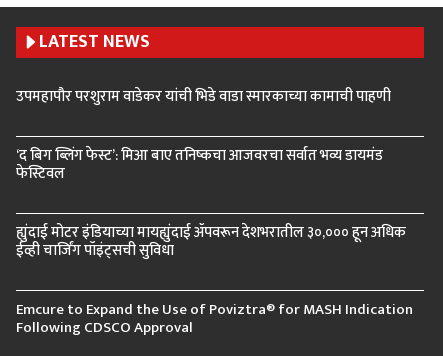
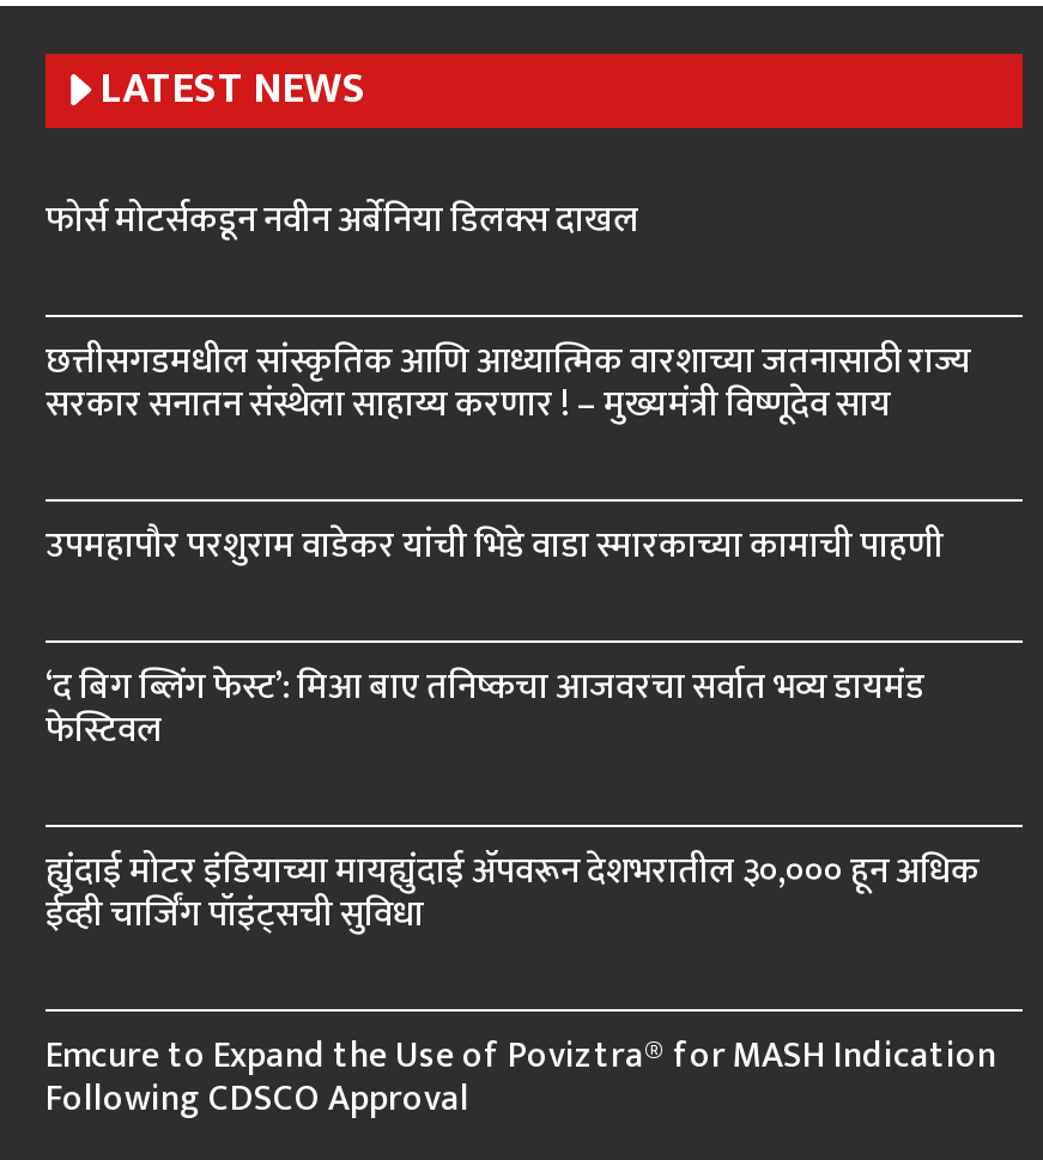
+ फोर्स मोटर्सकडून नवीन अर्बेनिया डिलक्स दाखल
+ छत्तीसगडमधील सांस्कृतिक आणि आध्यात्मिक वारशाच्या जतनासाठी राज्य
+ सरकार सनातन संस्थेला साहाय्य करणार ! – मुख्यमंत्री विष्णूदेव साय
